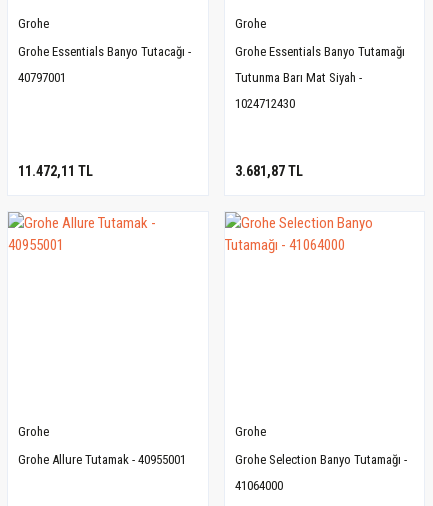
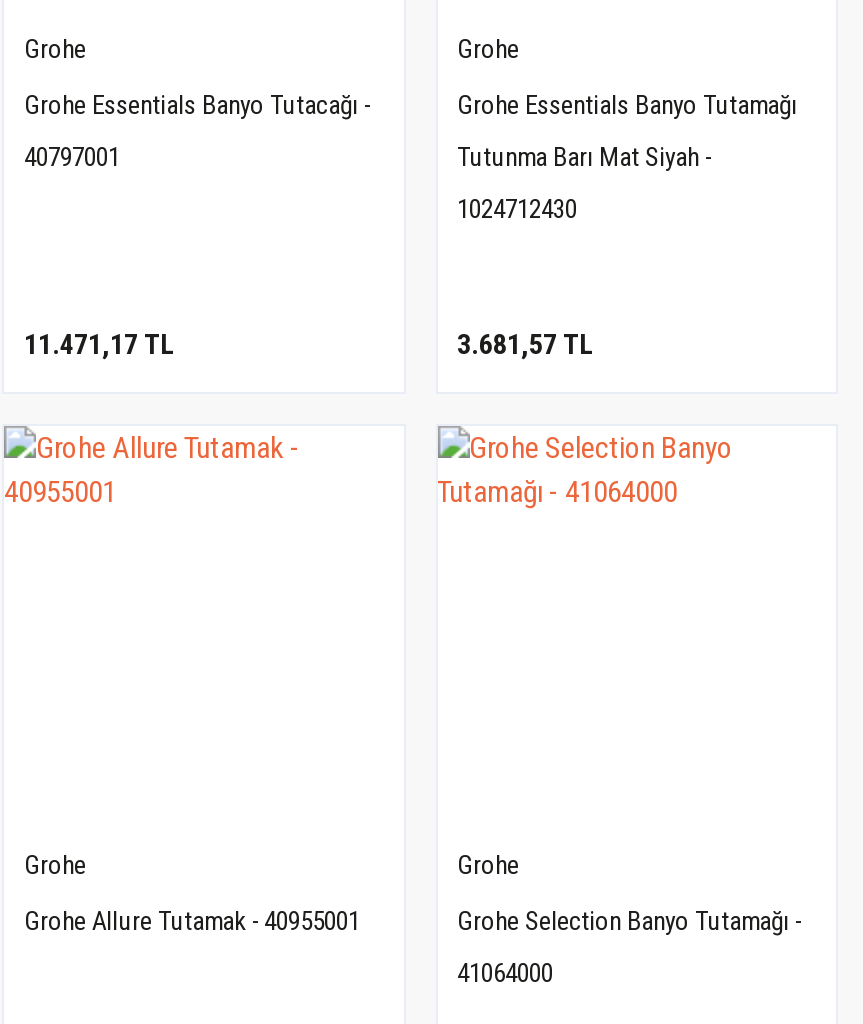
- 11.472,11 TL
+ 11.471,17 TL

- 3.681,87 TL
+ 3.681,57 TL
